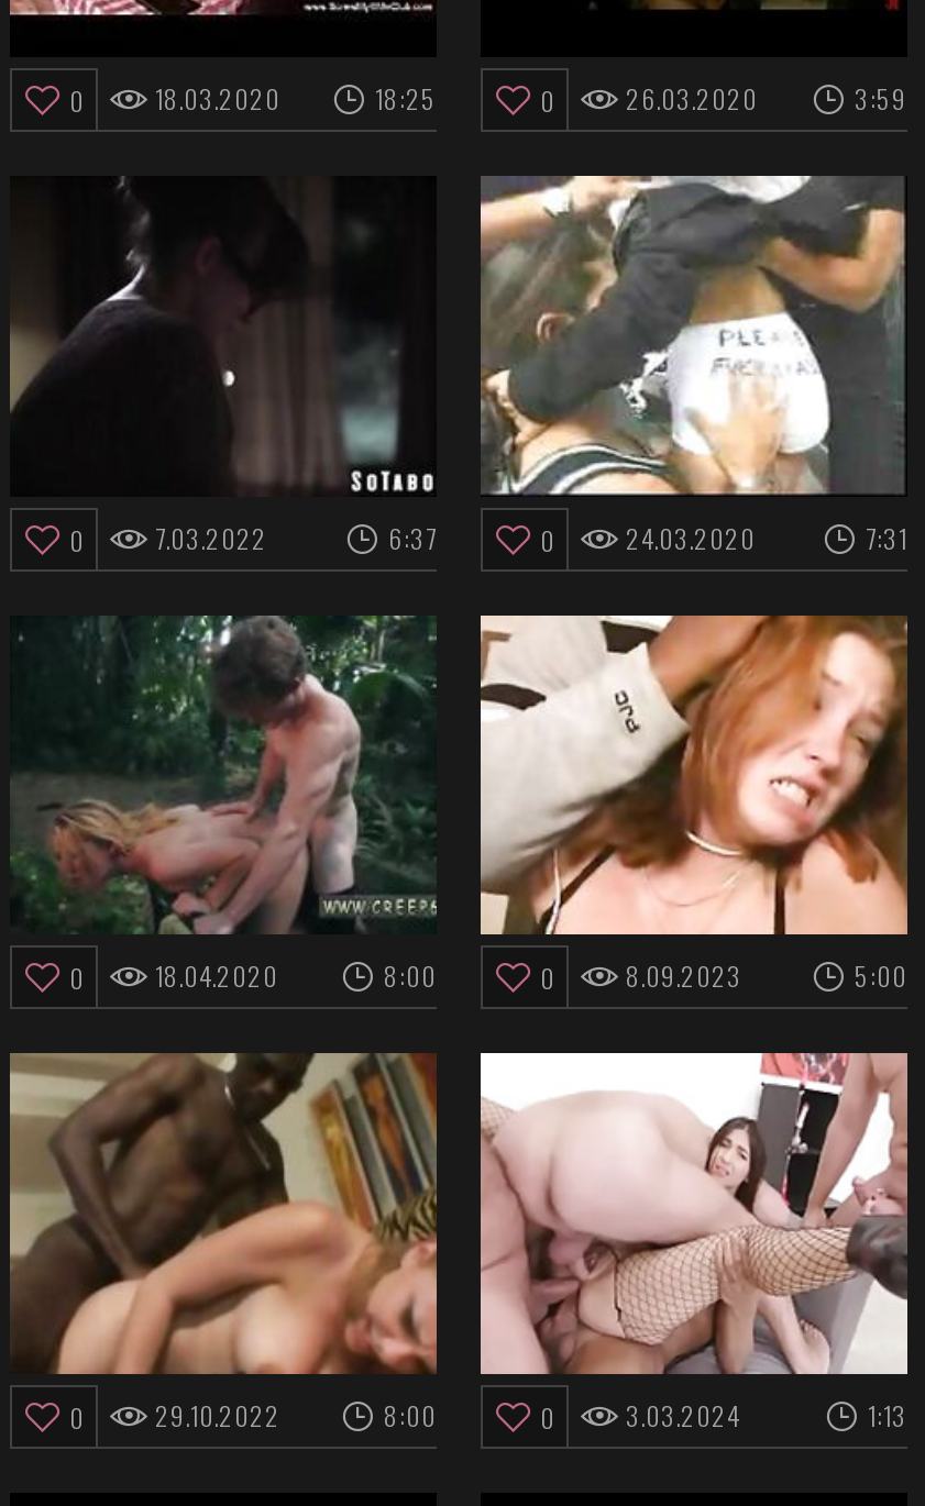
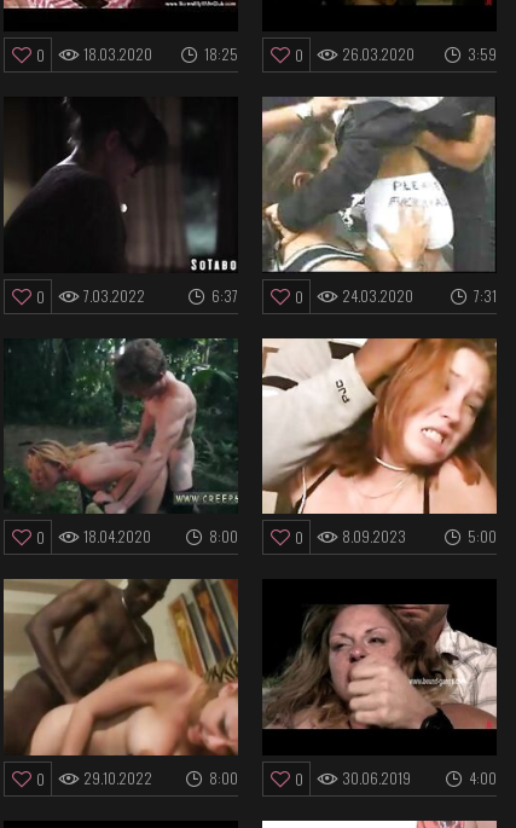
- [image]
- 0 3.03.2024
+ [image]
+ 0 30.06.2019

- 1:13
+ 4:00
